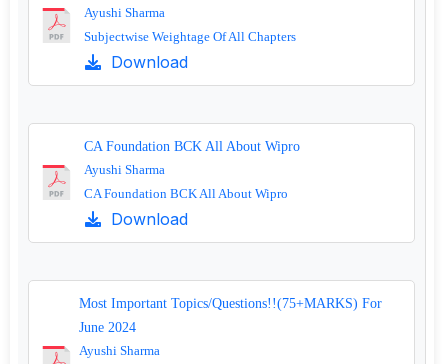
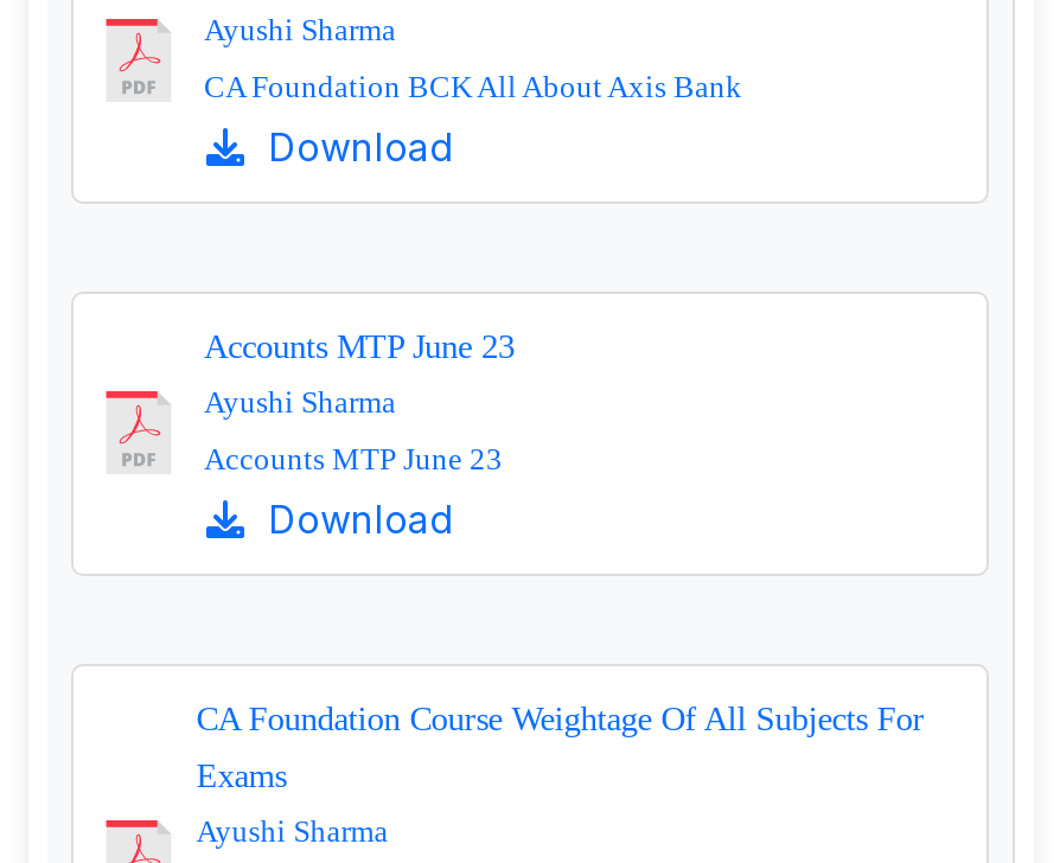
- Subjectwise Weightage Of All Chapters
+ CA Foundation BCK All About Axis Bank

- CA Foundation BCK All About Wipro
+ Accounts MTP June 23

- CA Foundation BCK All About Wipro
+ Accounts MTP June 23

- Most Important Topics/Questions!!(75+MARKS) For
+ CA Foundation Course Weightage Of All Subjects For

- June 2024
+ Exams
